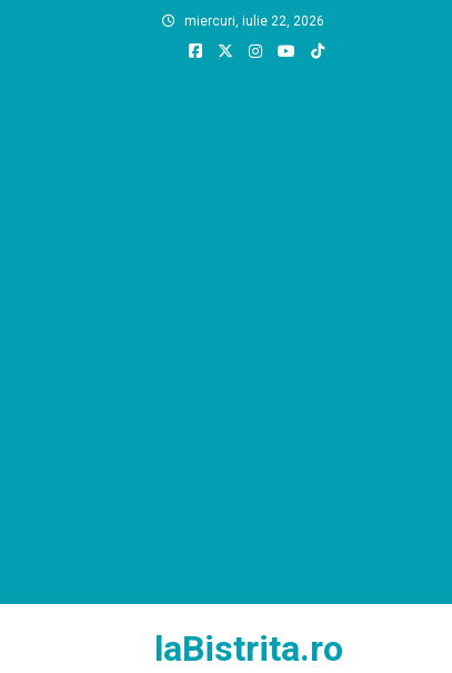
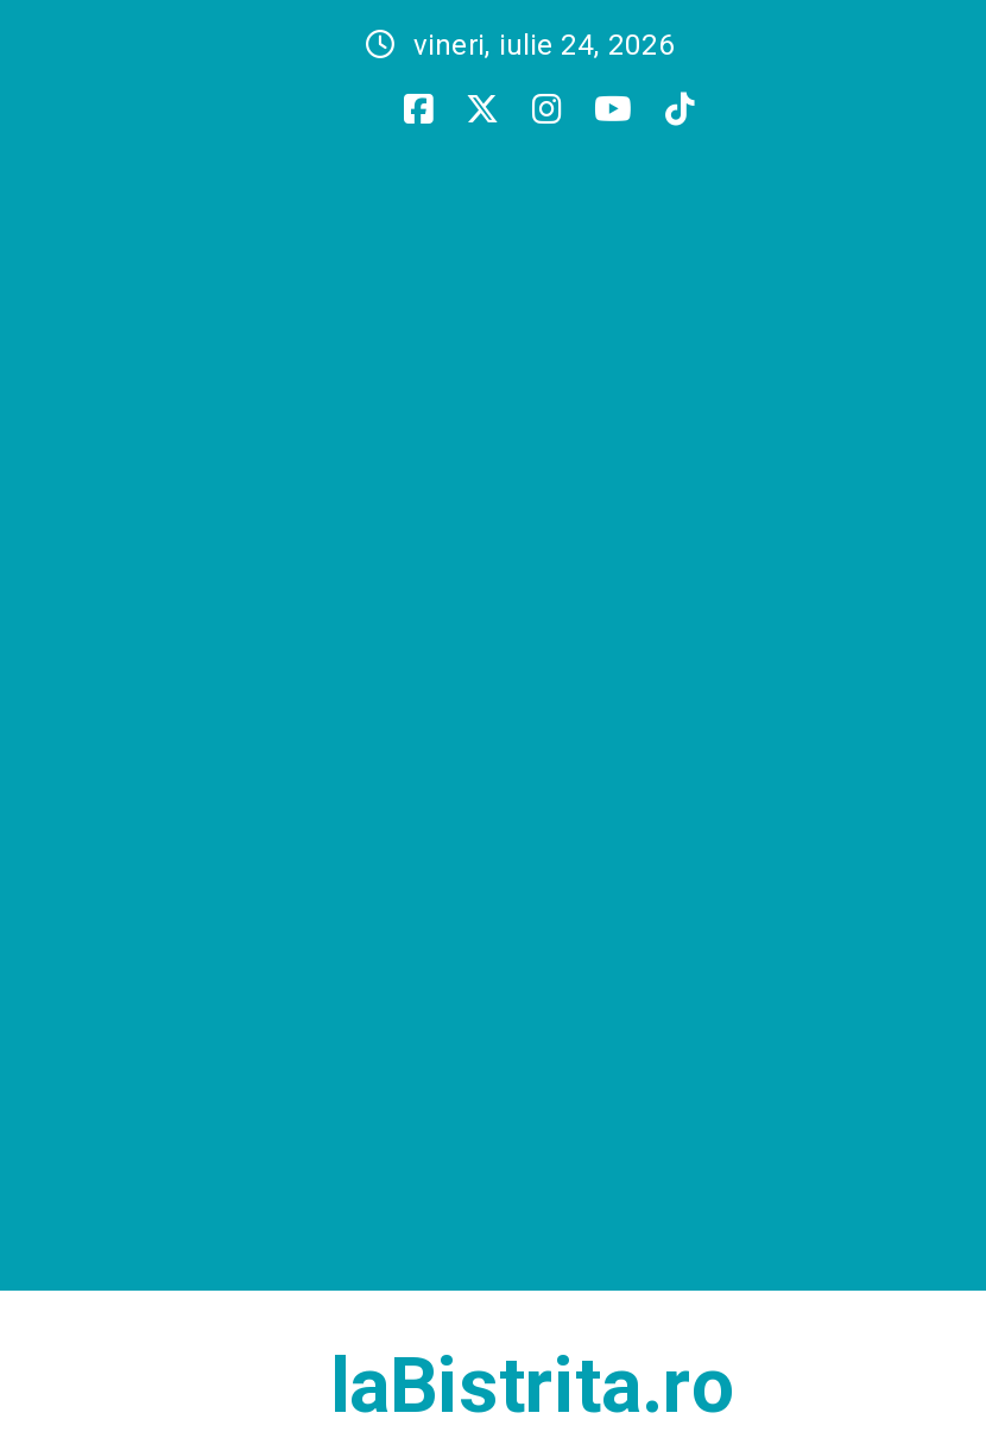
- miercuri, iulie 22, 2026
+ vineri, iulie 24, 2026
